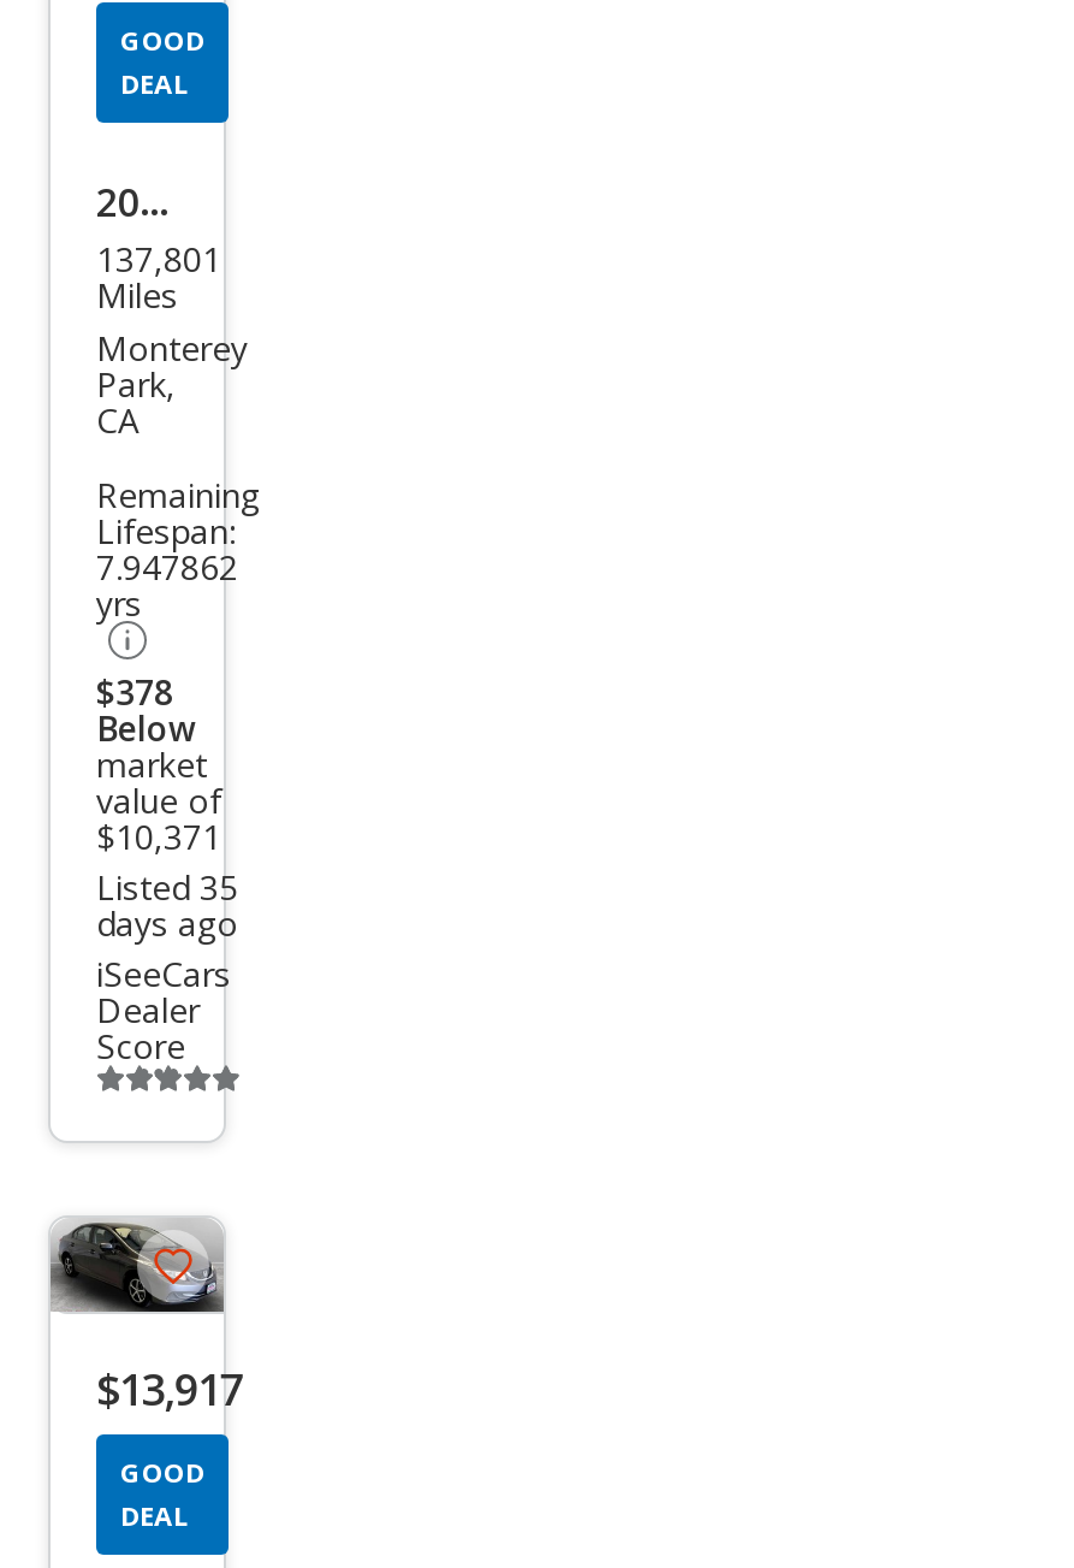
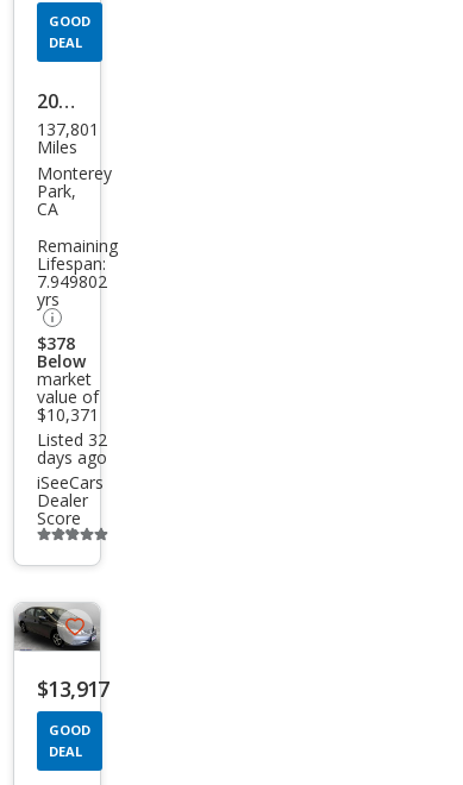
- 7.947862
+ 7.949802

- Listed 35
+ Listed 32
